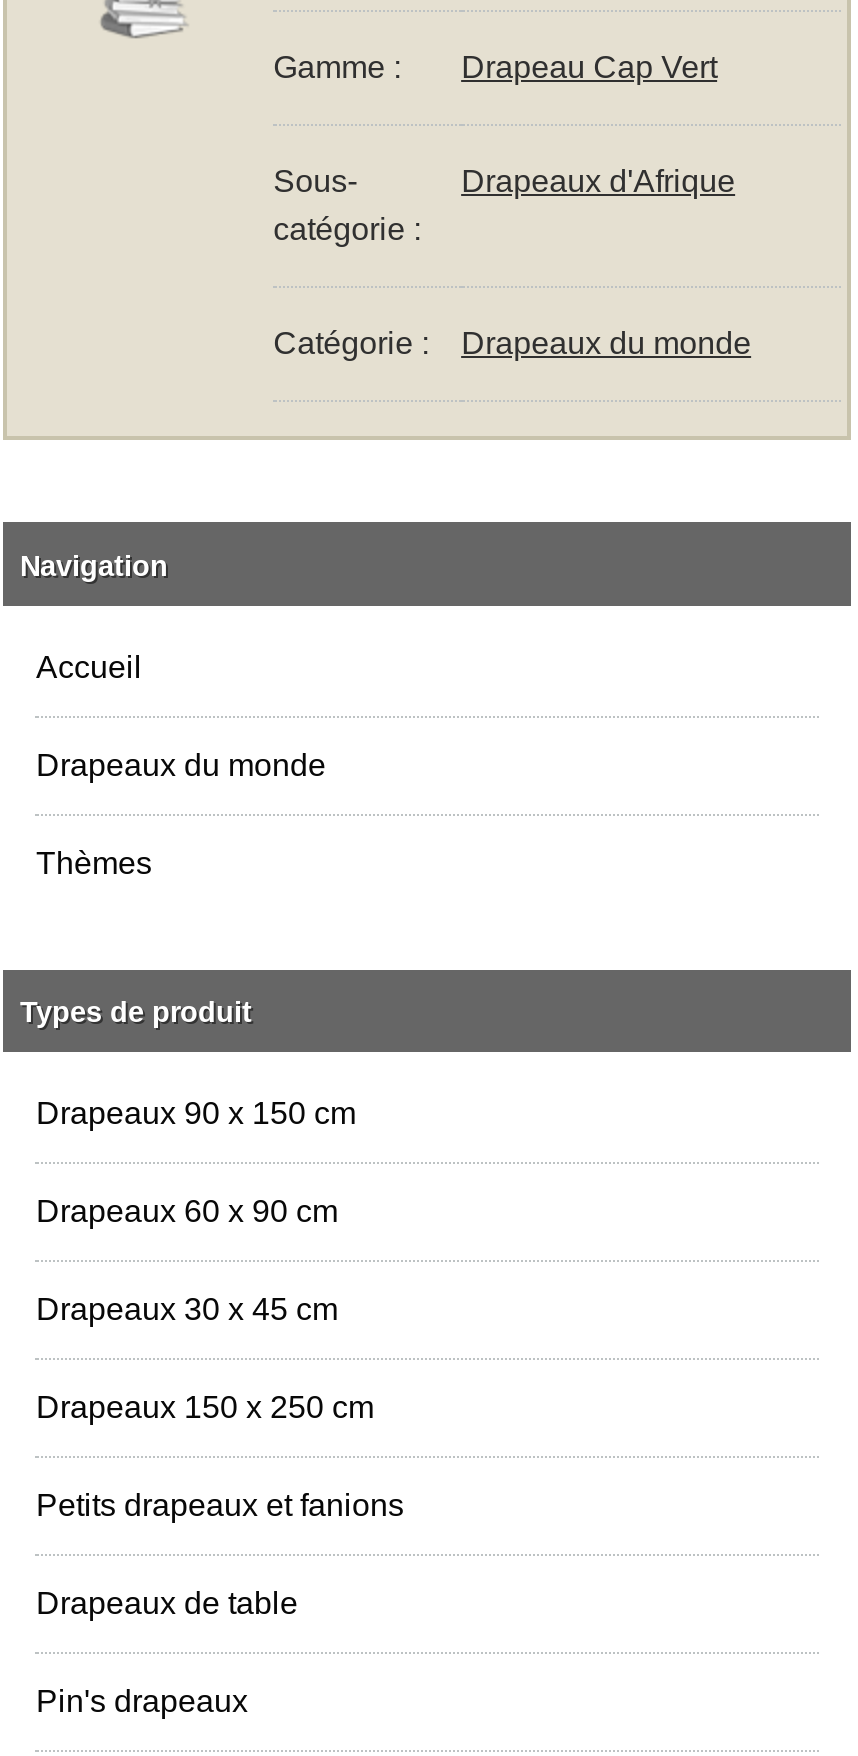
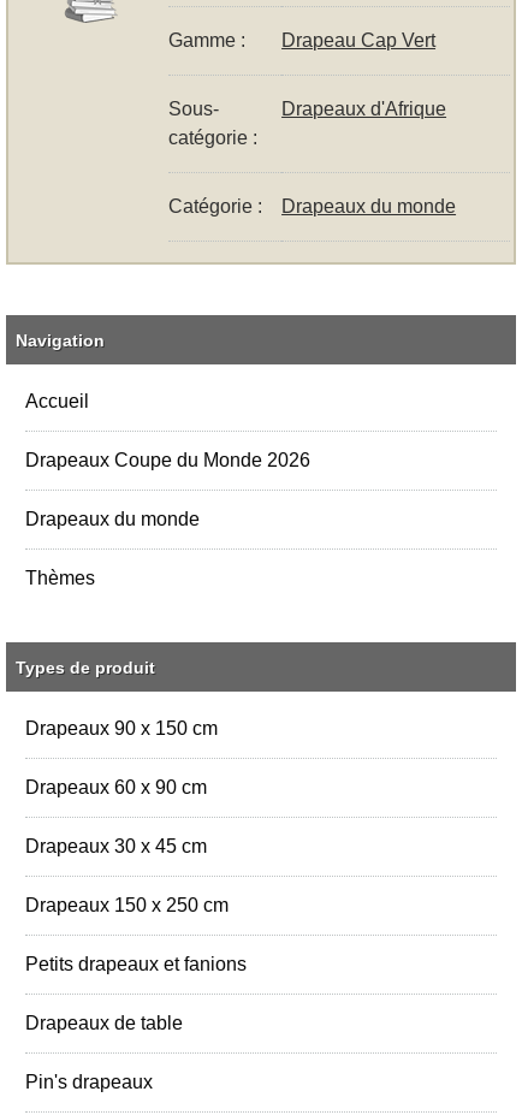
+ Drapeaux Coupe du Monde 2026
